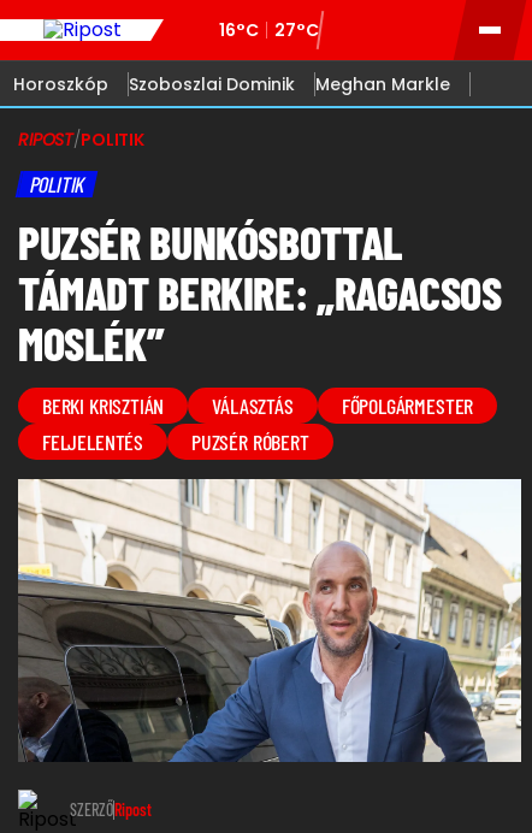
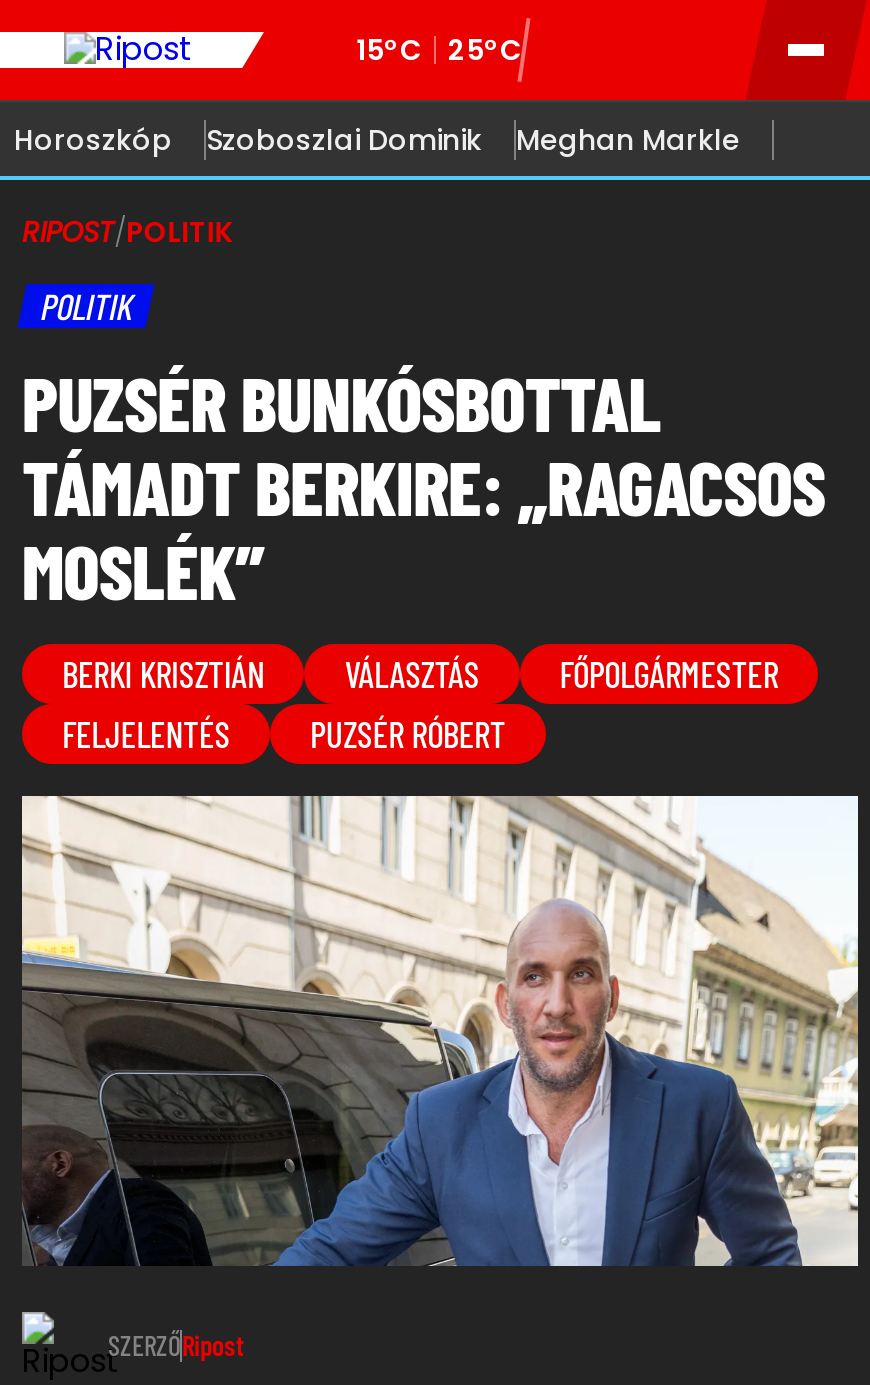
- 16°C
- 27°C
+ 15°C
+ 25°C
